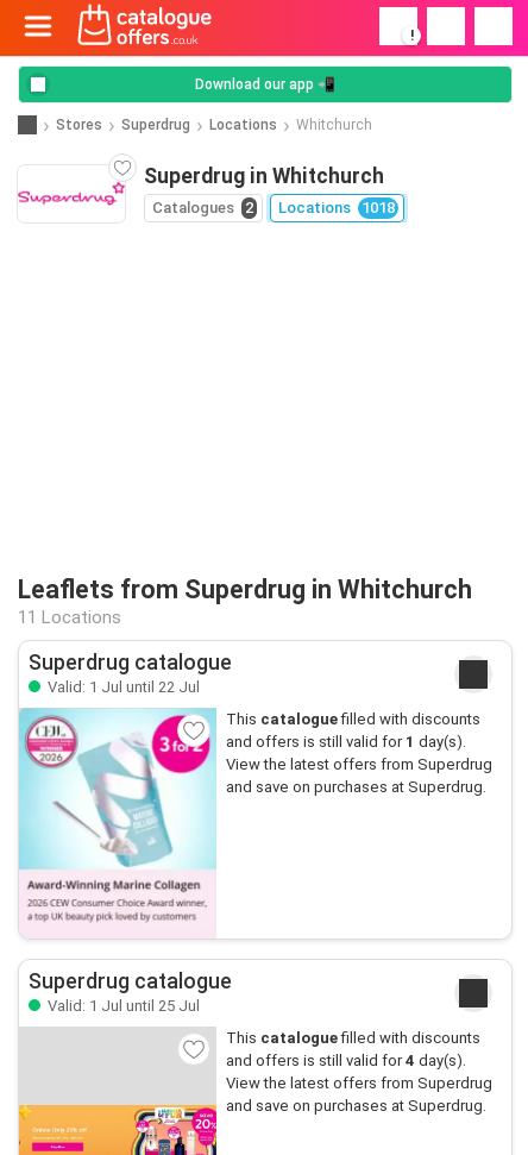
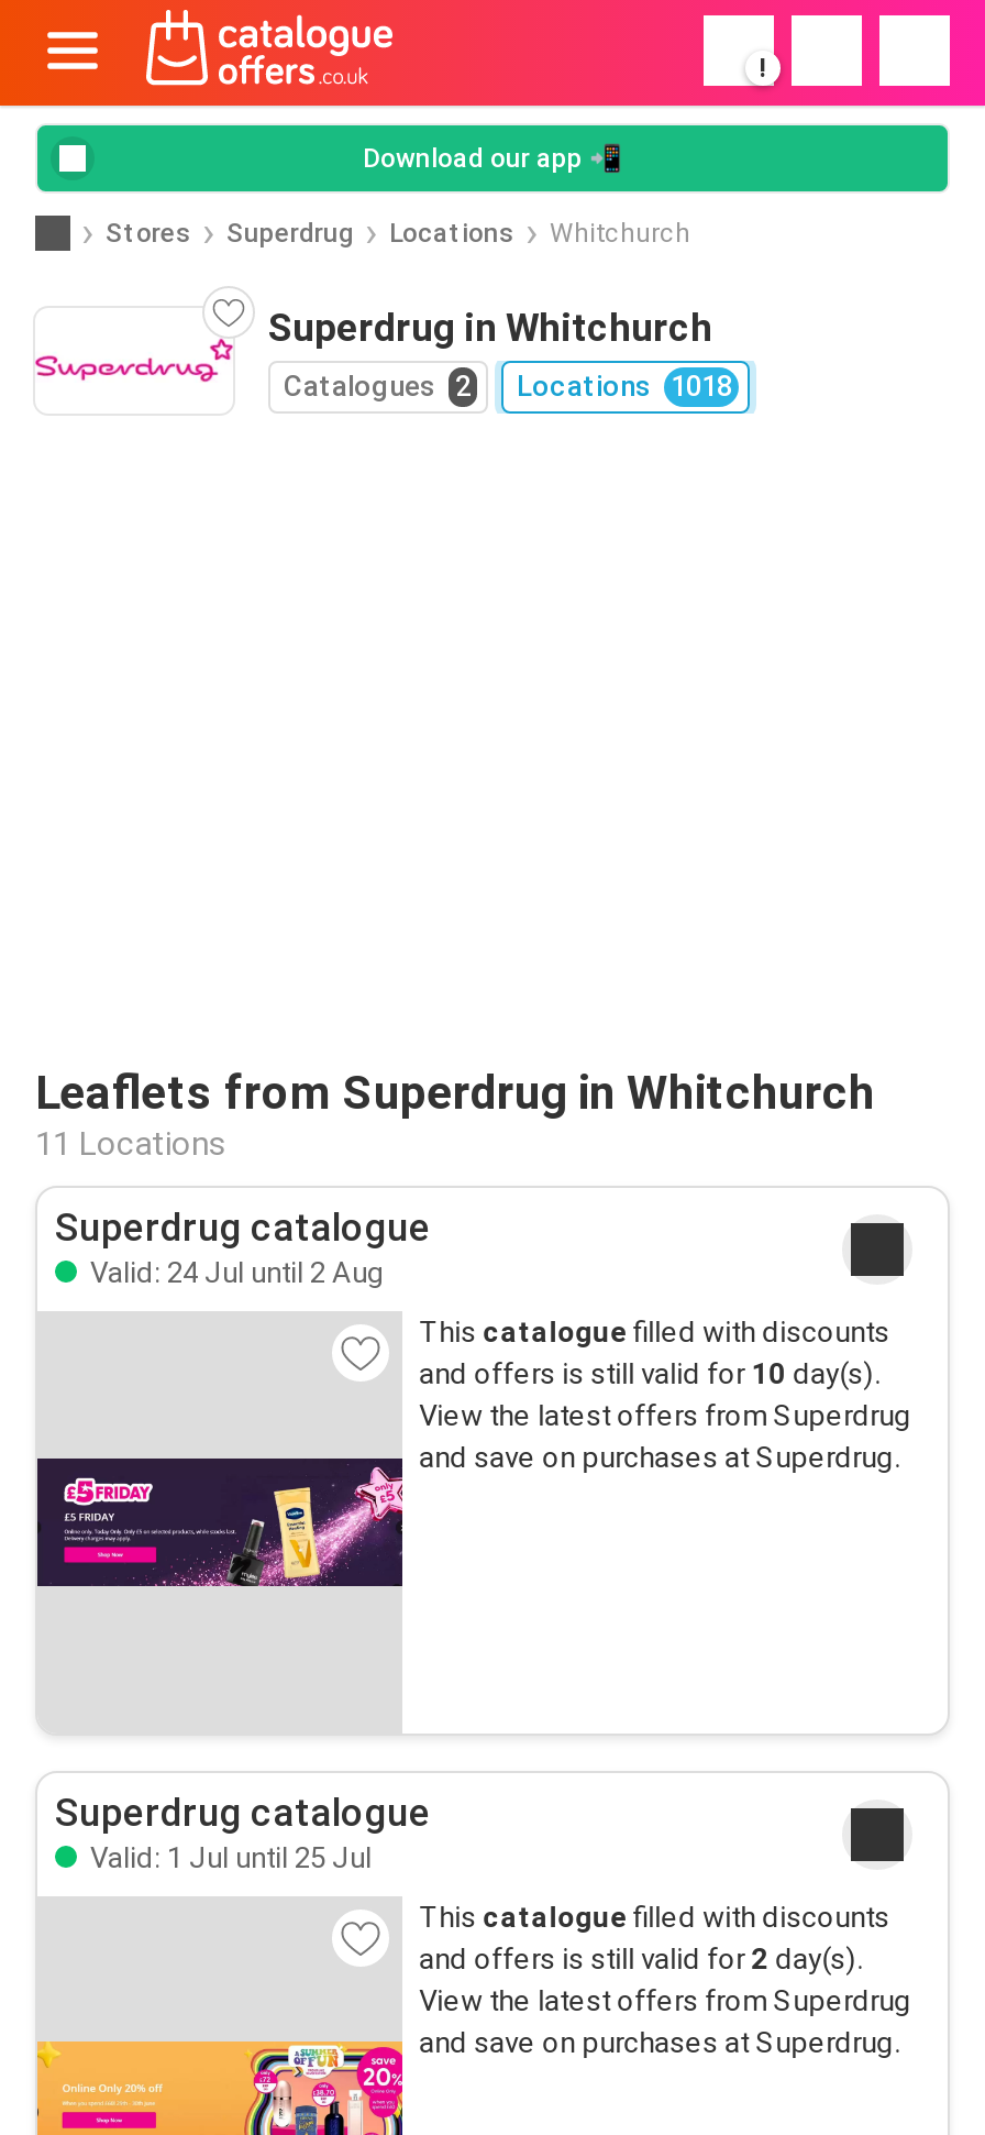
- Valid: 1 Jul until 22 Jul
+ Valid: 24 Jul until 2 Aug

- [image]
- and offers is still valid for 1 day(s).
+ [image]
+ and offers is still valid for 10 day(s).

- and offers is still valid for 4 day(s).
+ and offers is still valid for 2 day(s).
